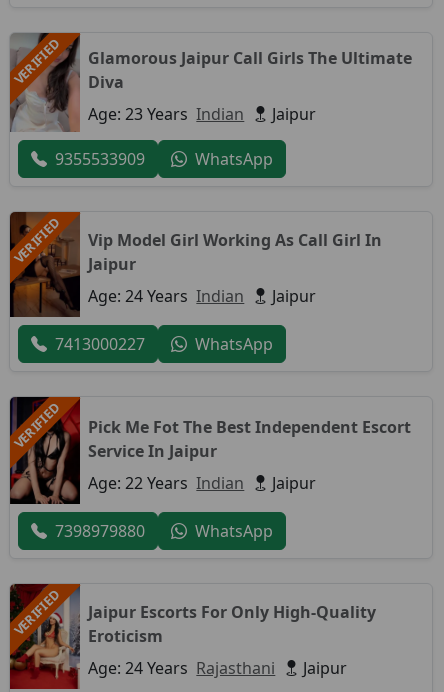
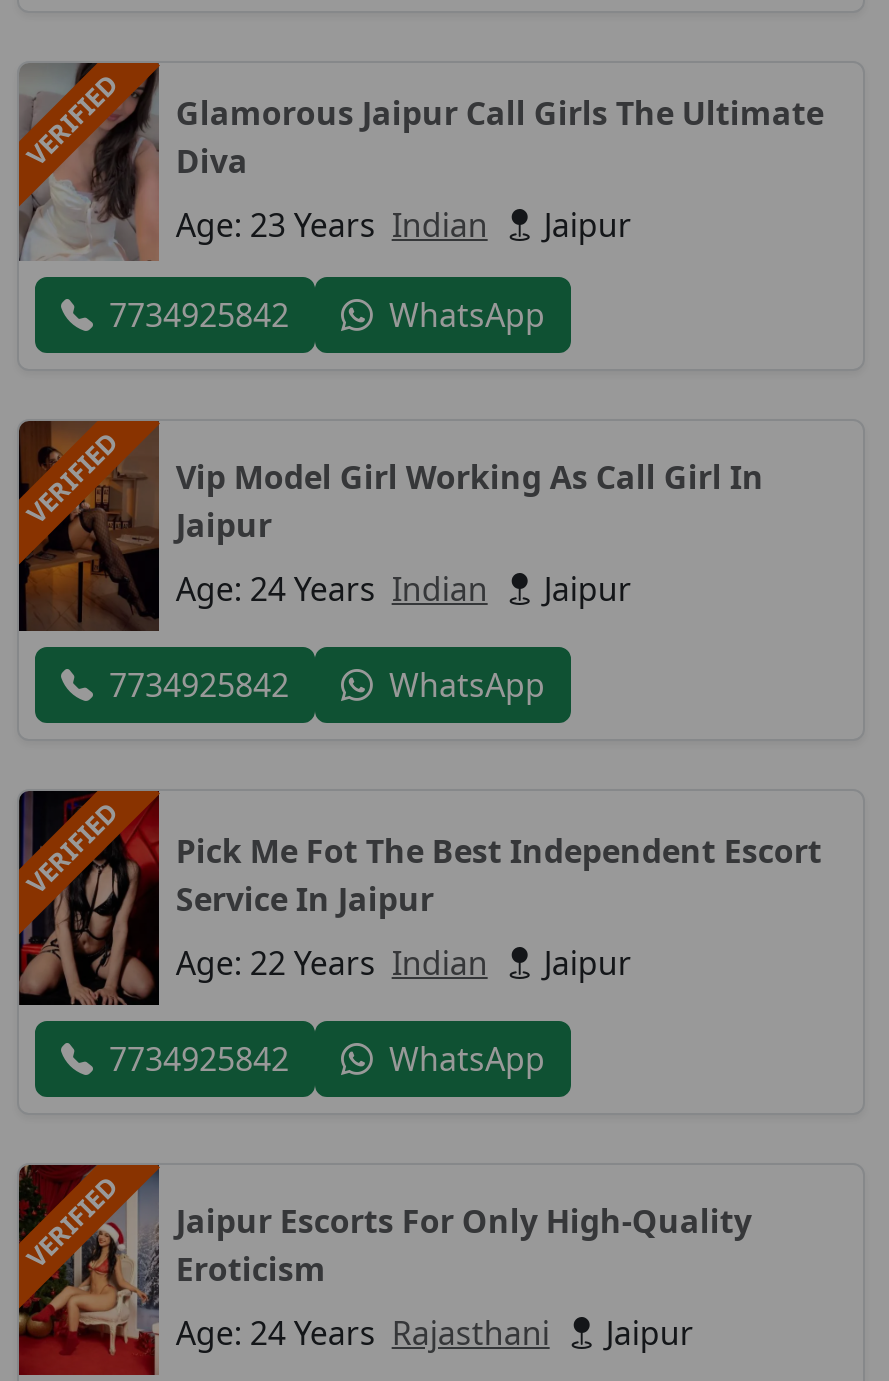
- 9355533909
+ 7734925842

- 7413000227
+ 7734925842

- 7398979880
+ 7734925842
